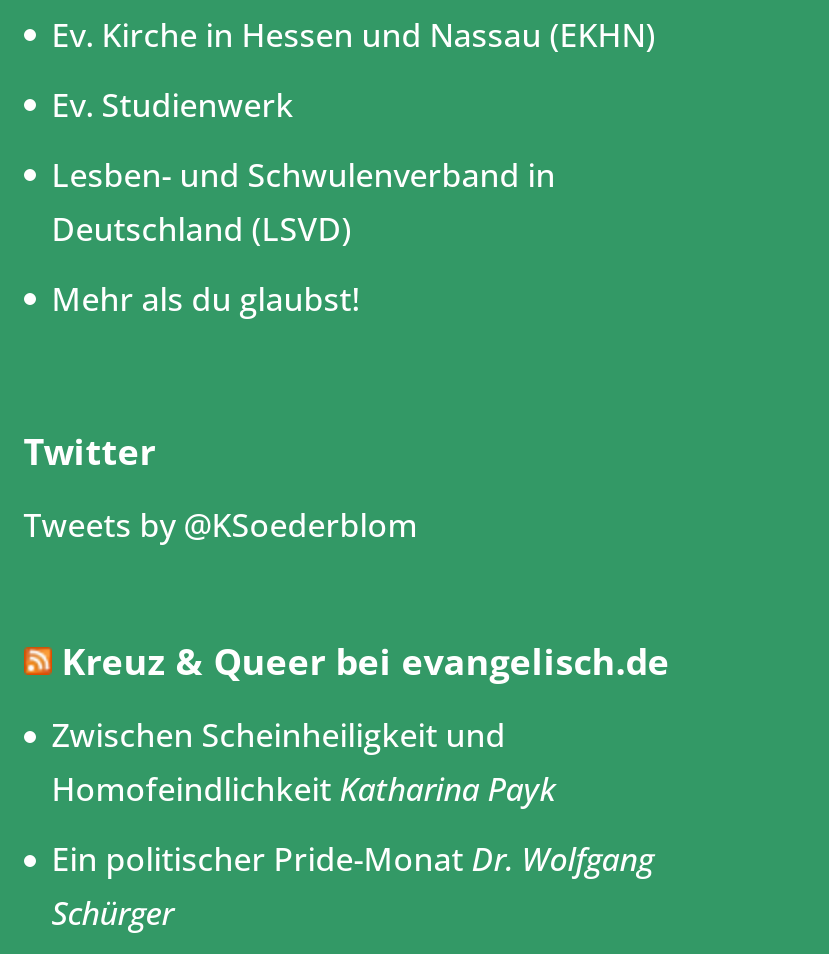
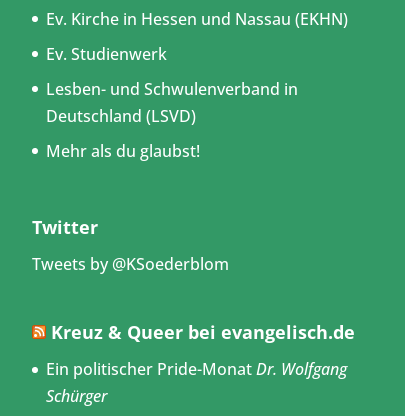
- Zwischen Scheinheiligkeit und
- Homofeindlichkeit Katharina Payk
